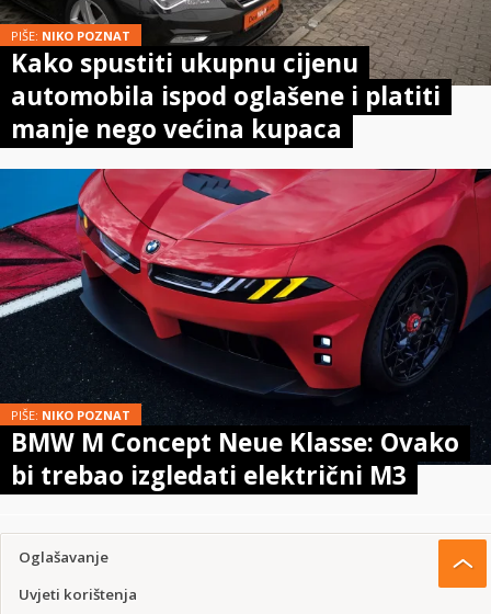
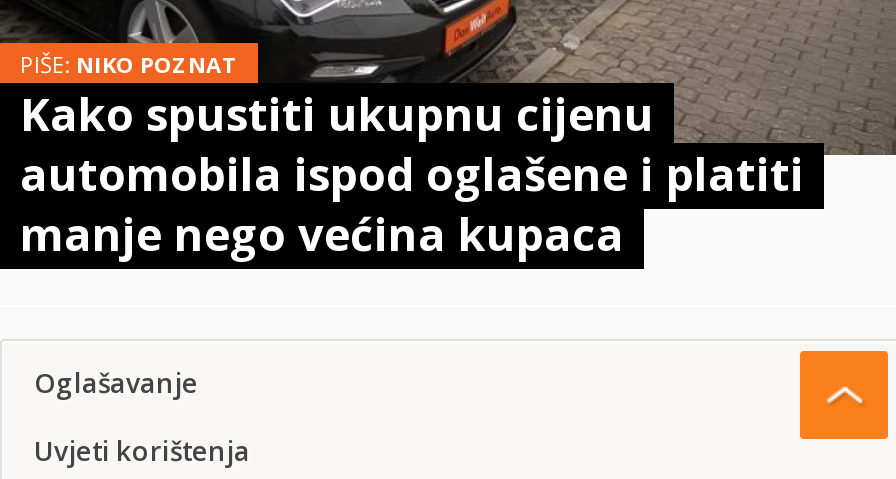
- [image]
- PIŠE: NIKO POZNAT
- BMW M Concept Neue Klasse: Ovako
- bi trebao izgledati električni M3
